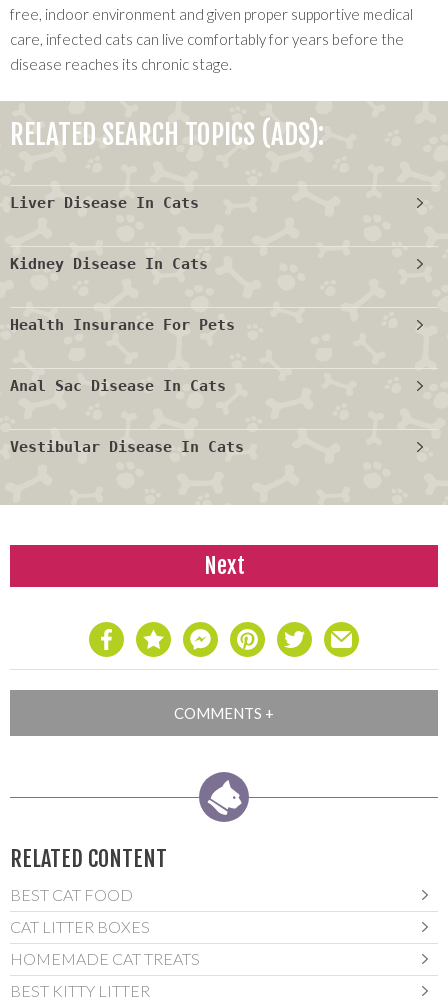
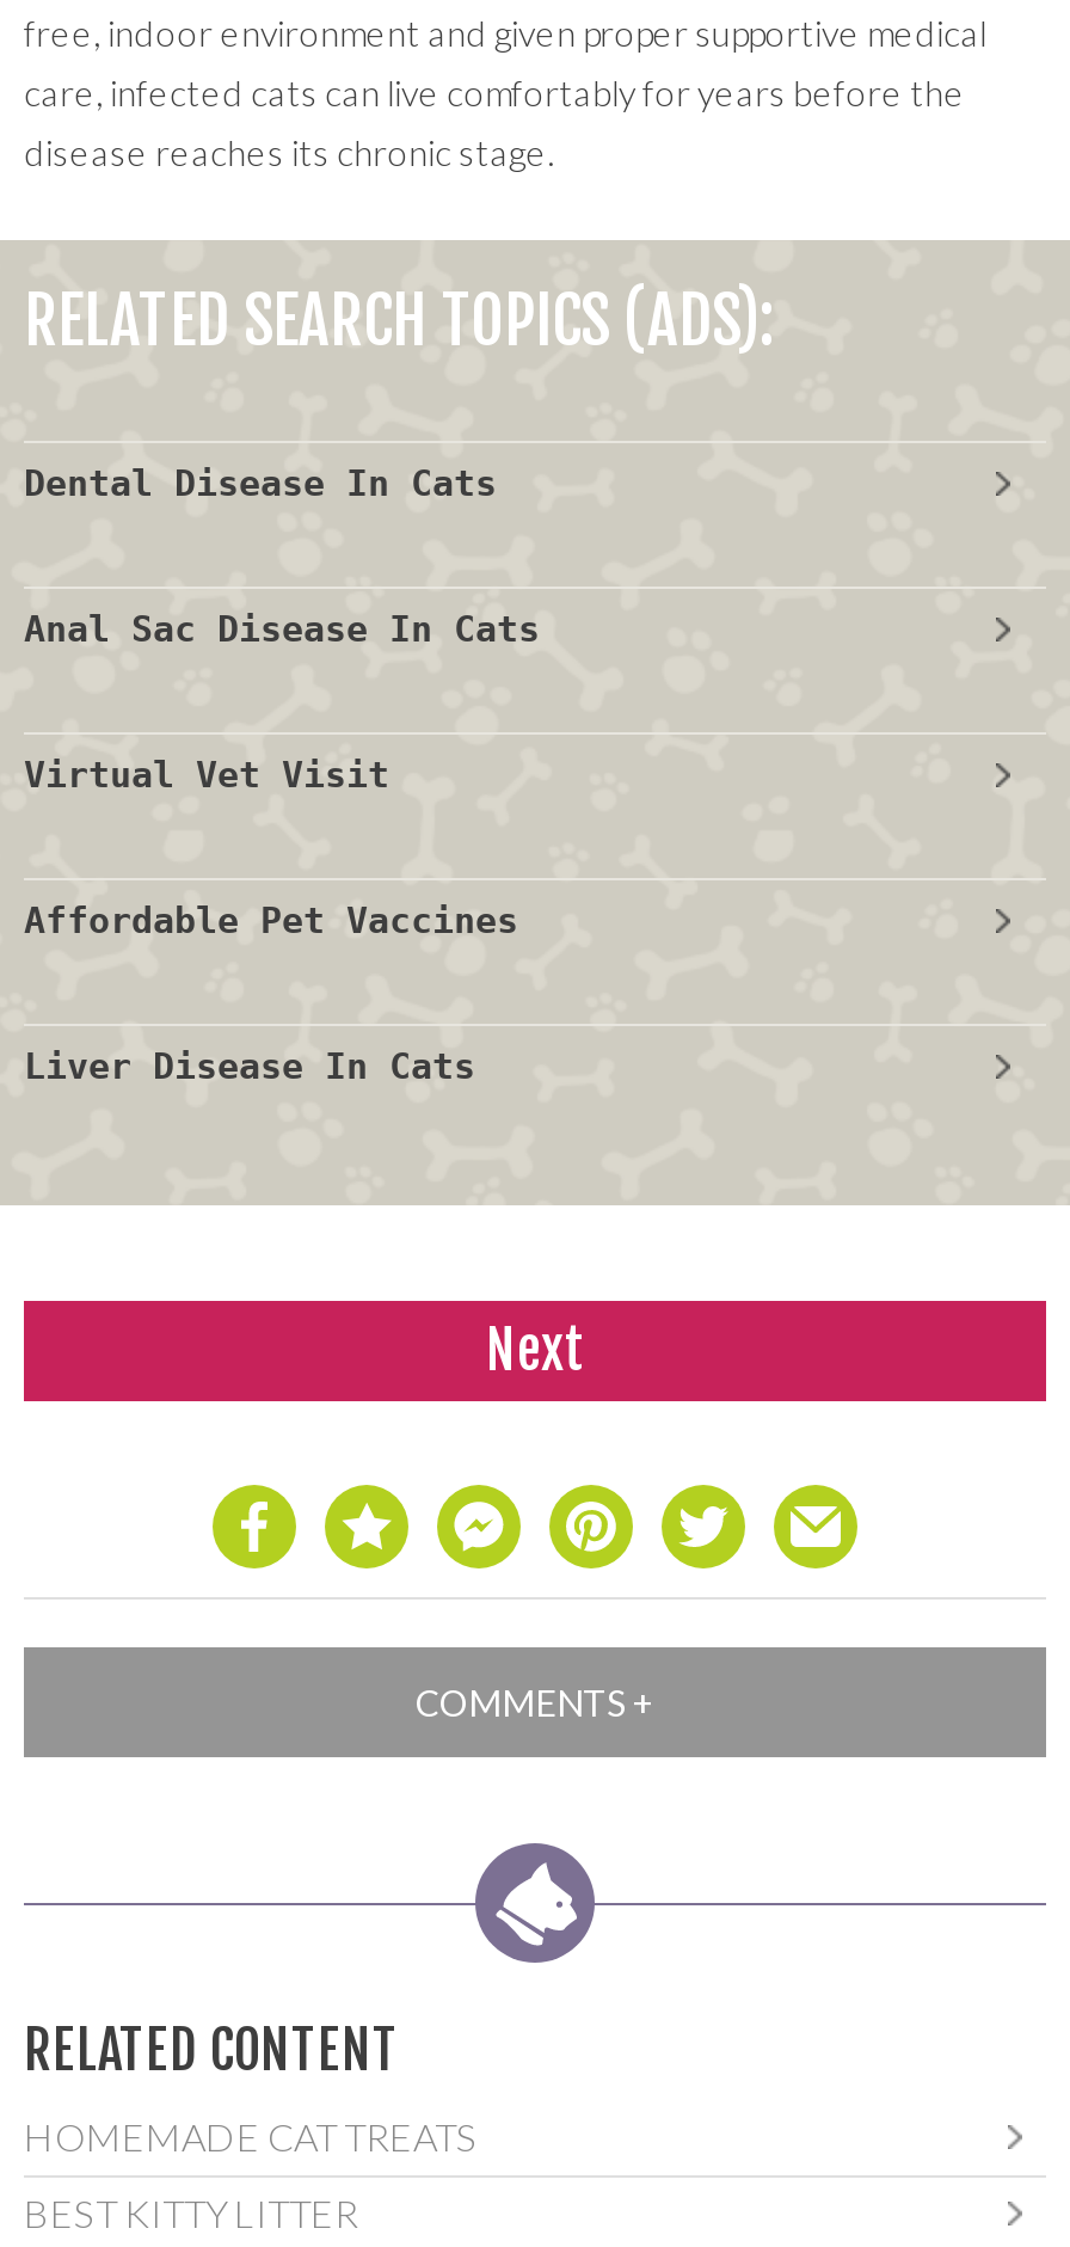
+ Dental Disease In Cats
+ Virtual Vet Visit
+ Affordable Pet Vaccines

moved down: Liver Disease In Cats

- Kidney Disease In Cats
- Health Insurance For Pets
- Vestibular Disease In Cats

moved up: Anal Sac Disease In Cats

- BEST CAT FOOD
- CAT LITTER BOXES
